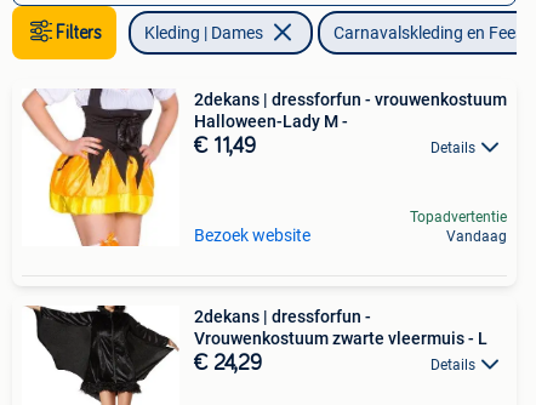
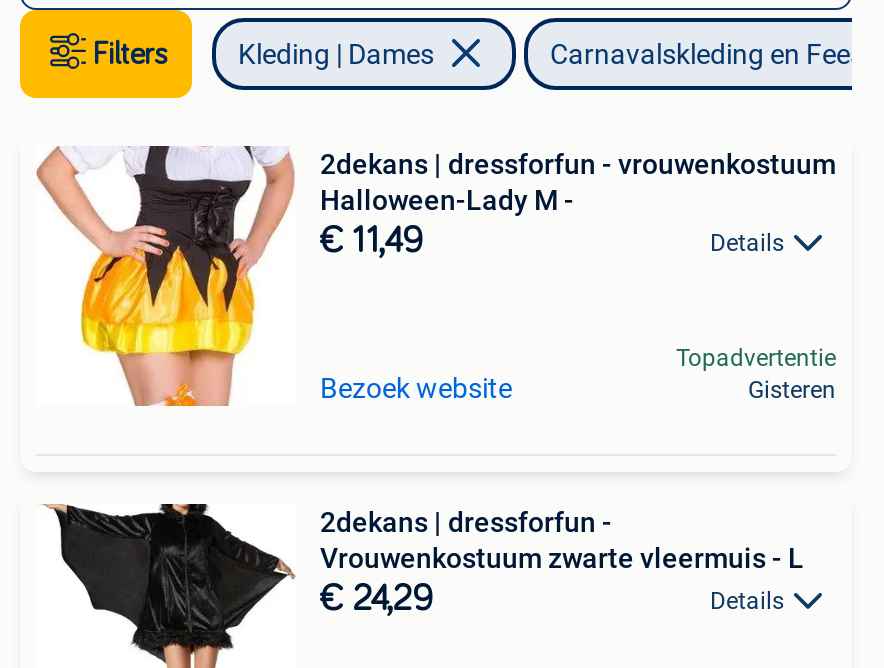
- Vandaag
+ Gisteren
